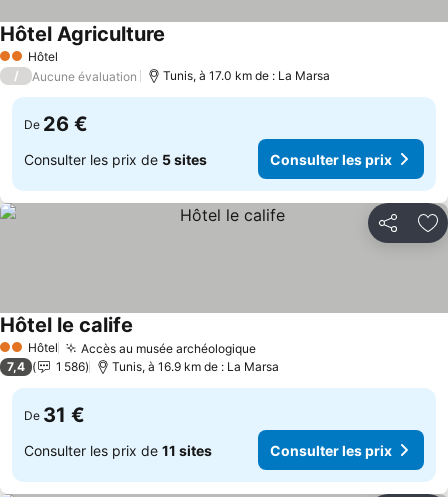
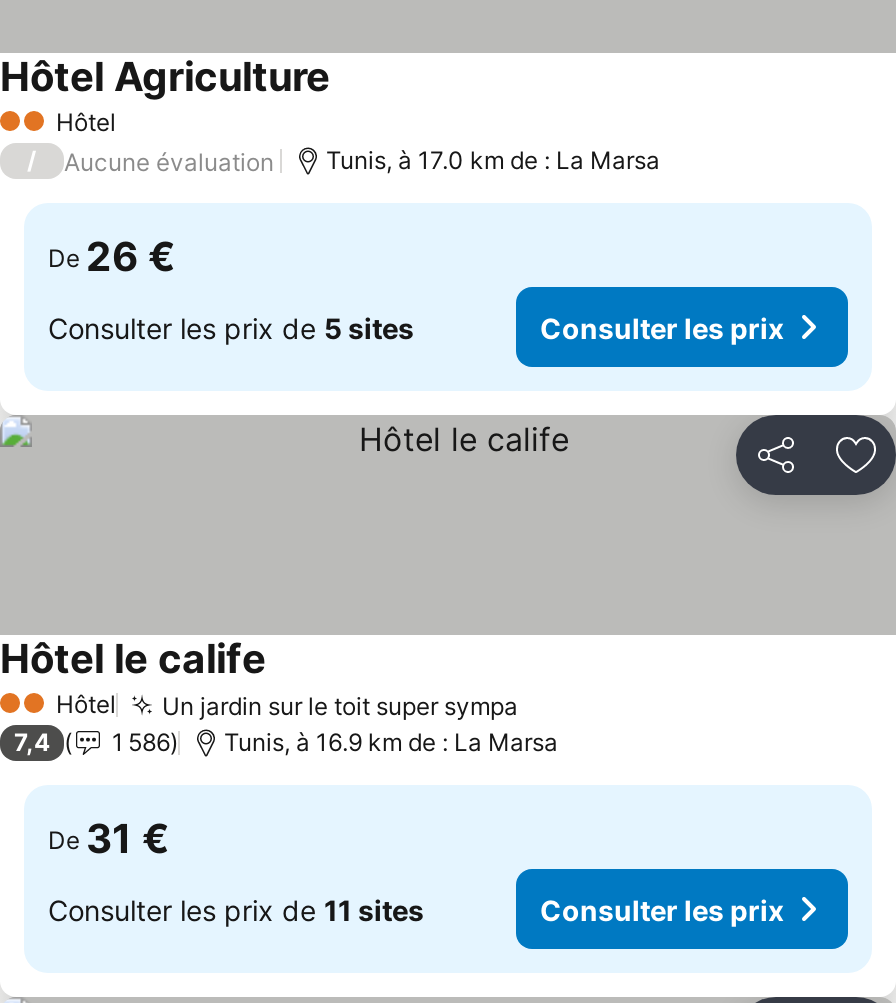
- Accès au musée archéologique
+ Un jardin sur le toit super sympa
